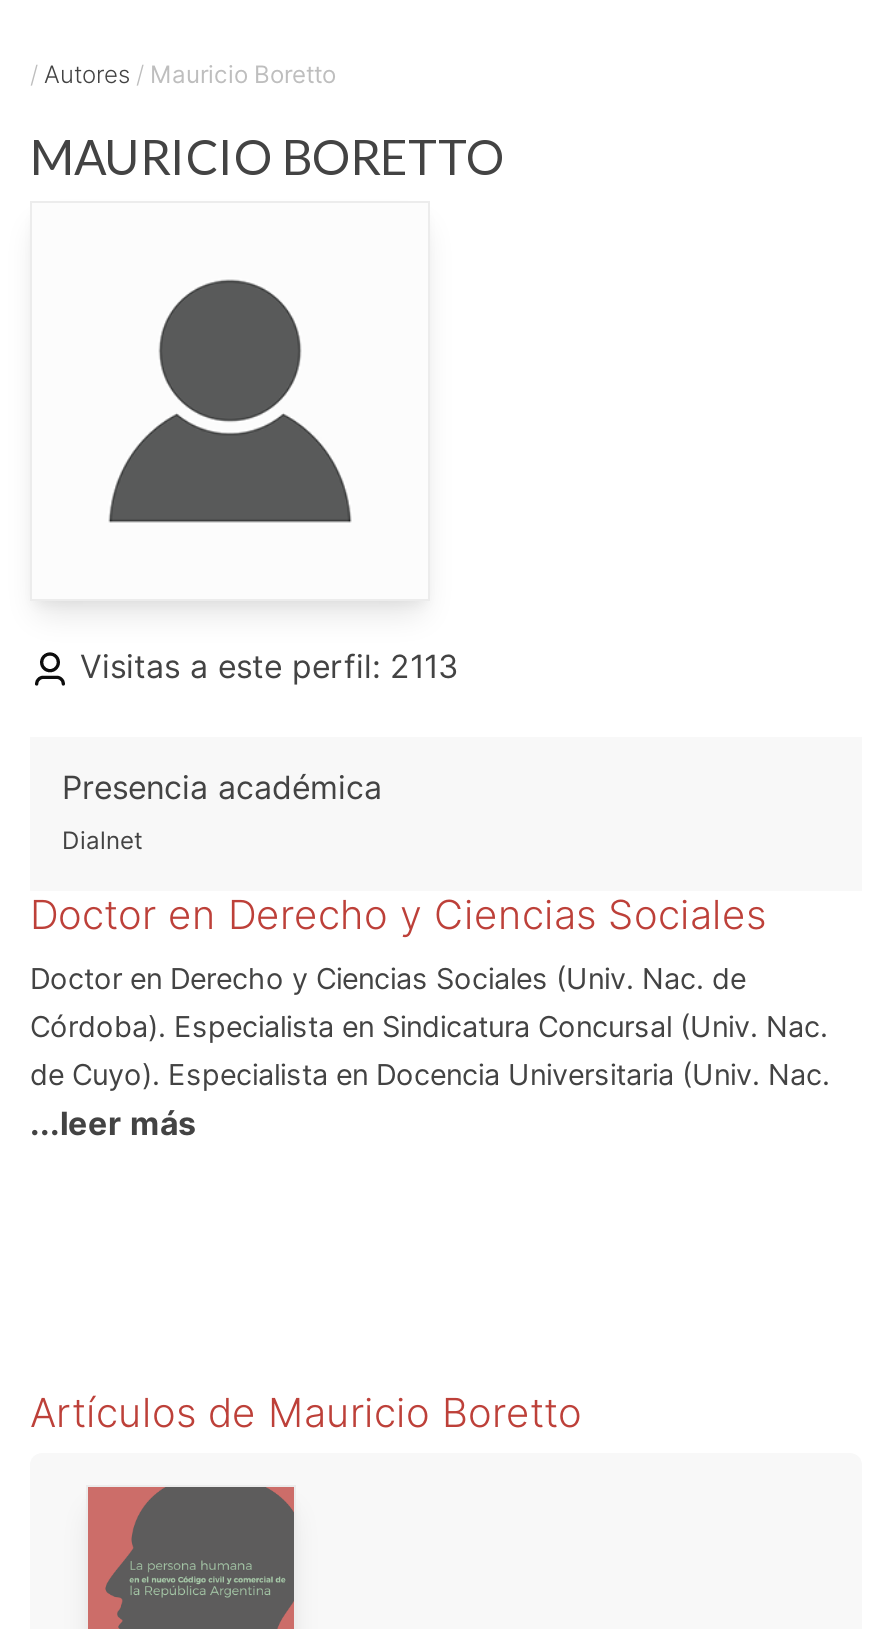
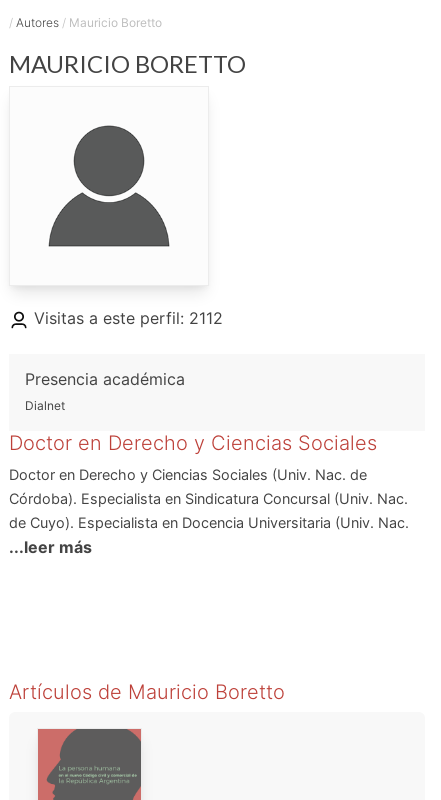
- Visitas a este perfil: 2113
+ Visitas a este perfil: 2112
